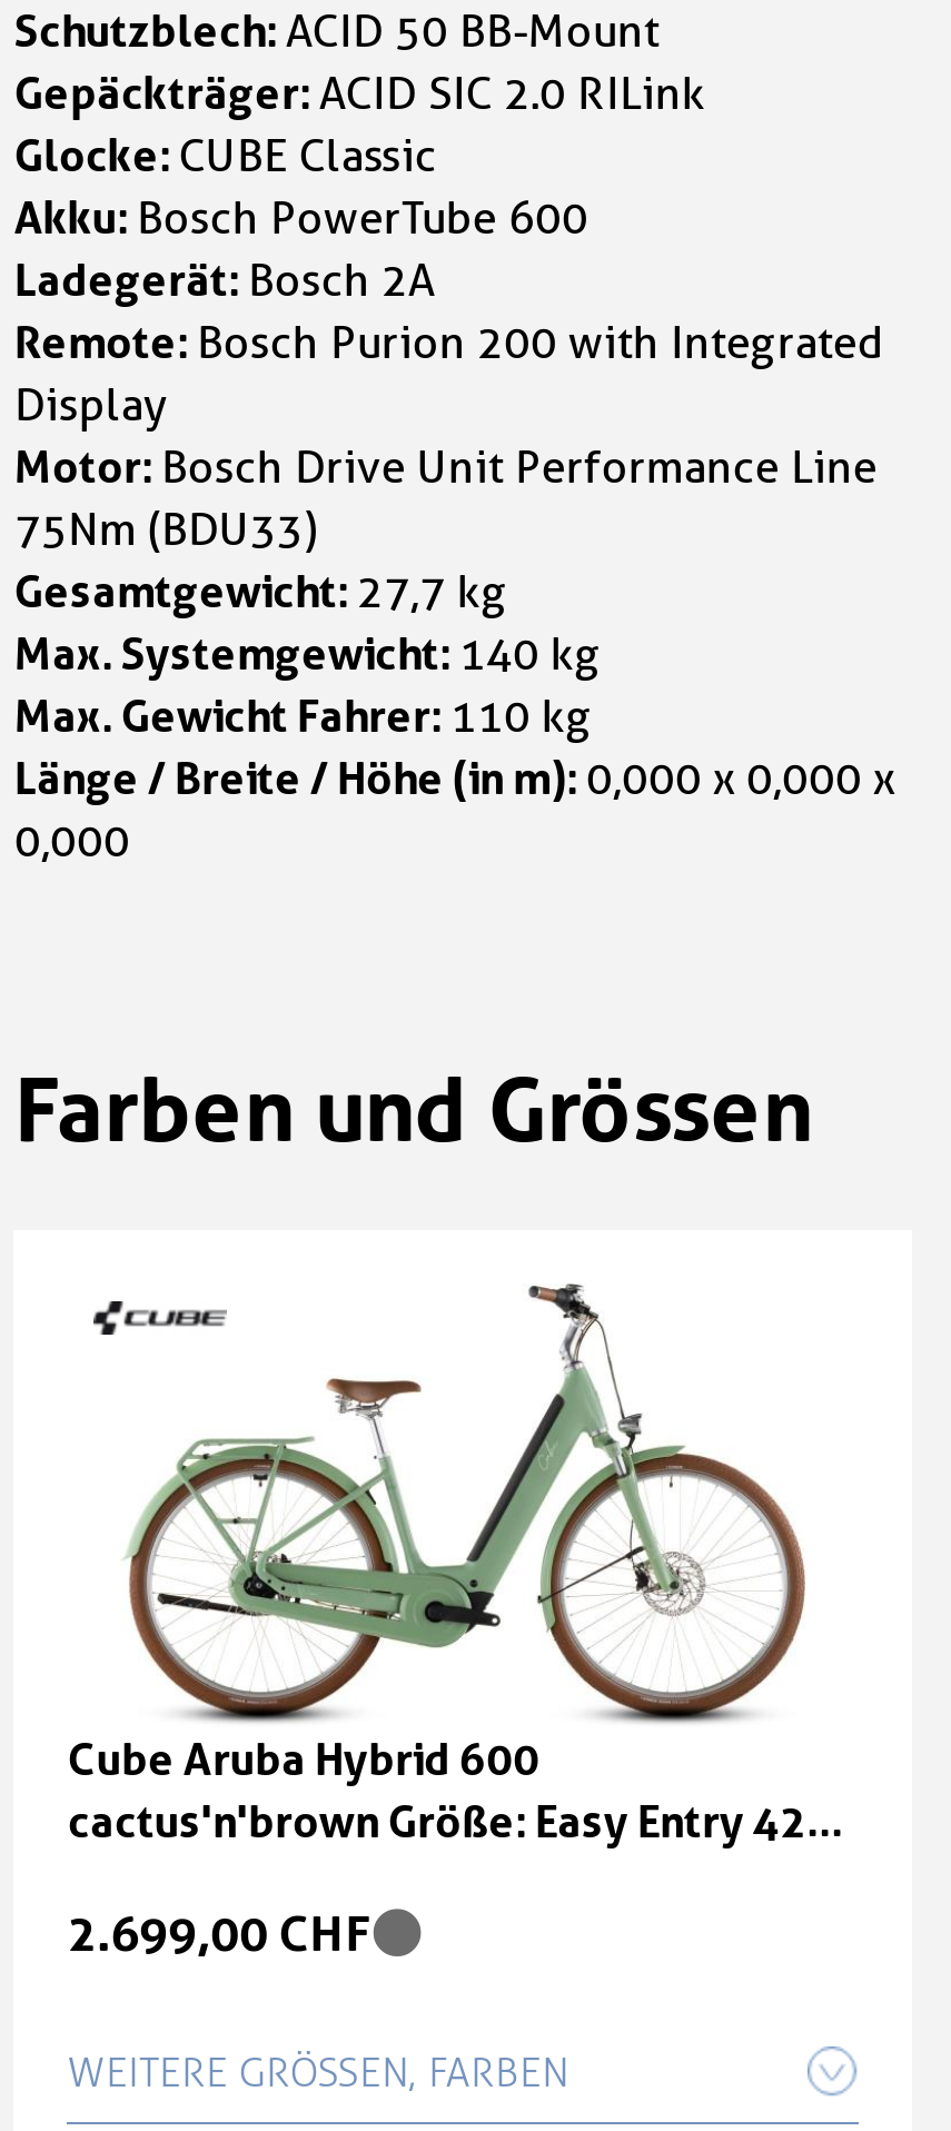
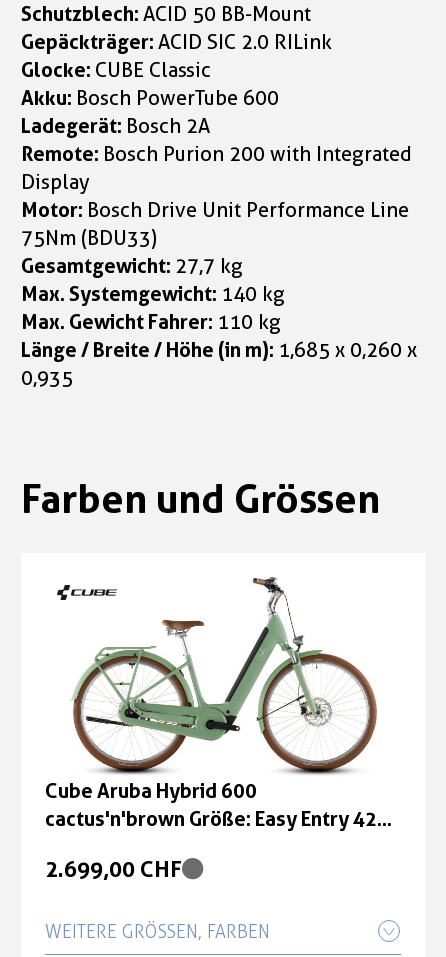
- Länge / Breite / Höhe (in m): 0,000 x 0,000 x
+ Länge / Breite / Höhe (in m): 1,685 x 0,260 x

- 0,000
+ 0,935
